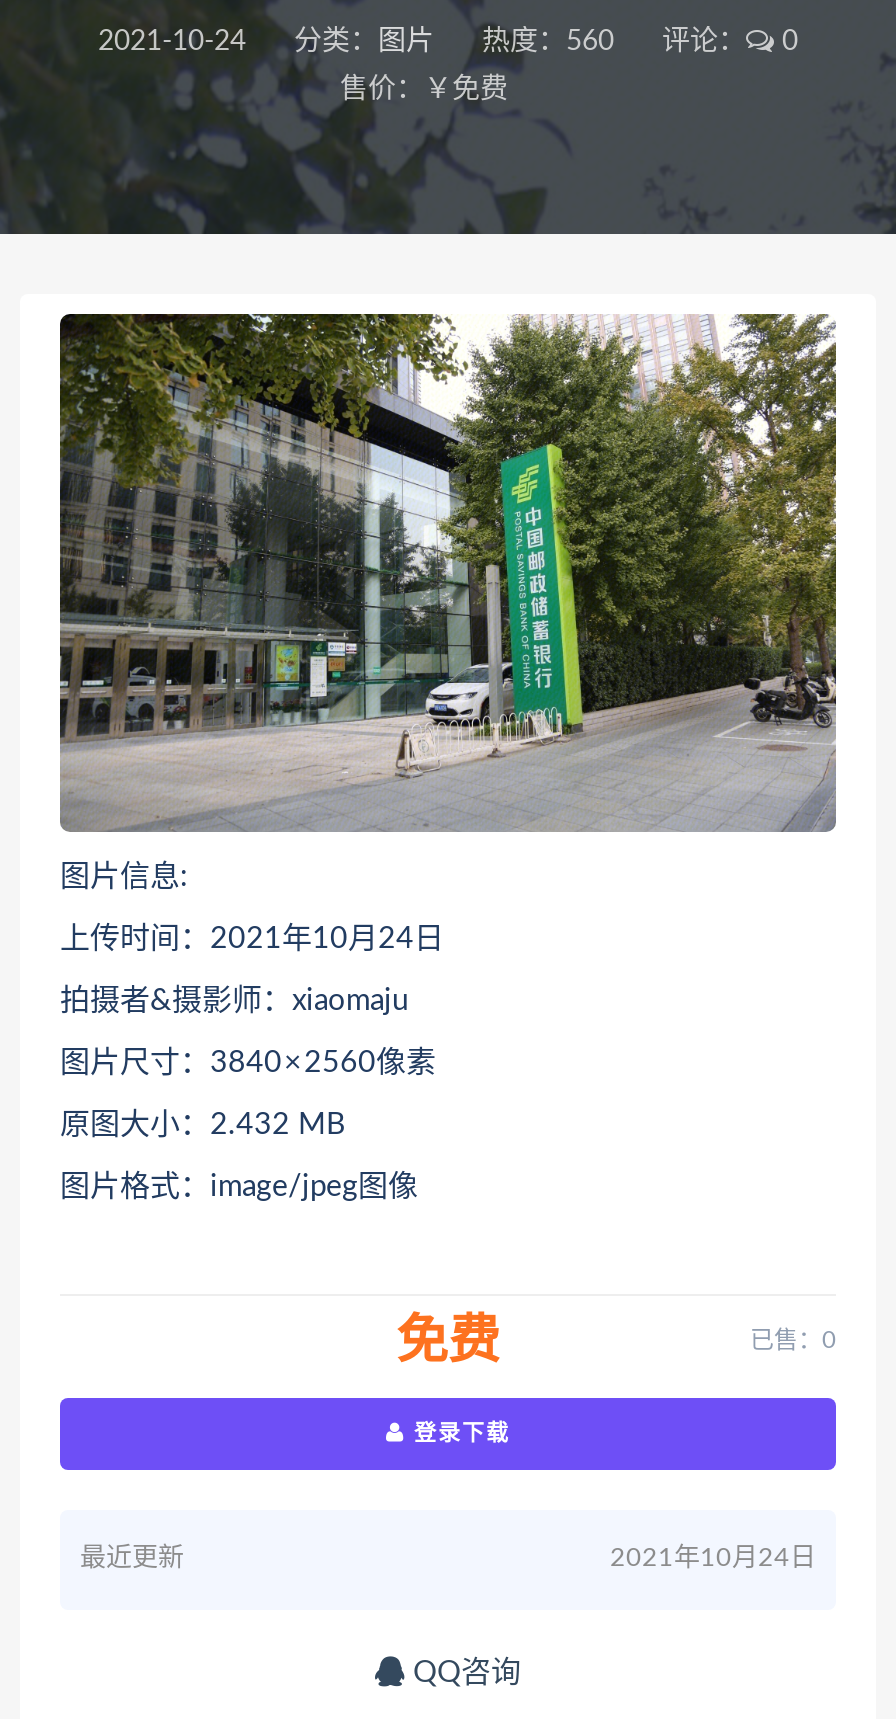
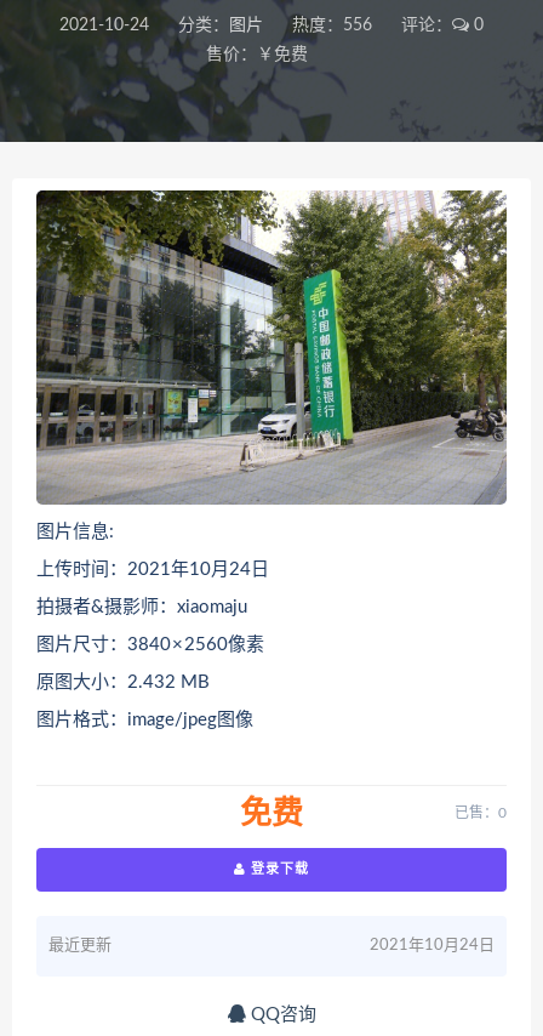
- 2021-10-24 分类：图片 热度：560 评论： 0
+ 2021-10-24 分类：图片 热度：556 评论： 0
